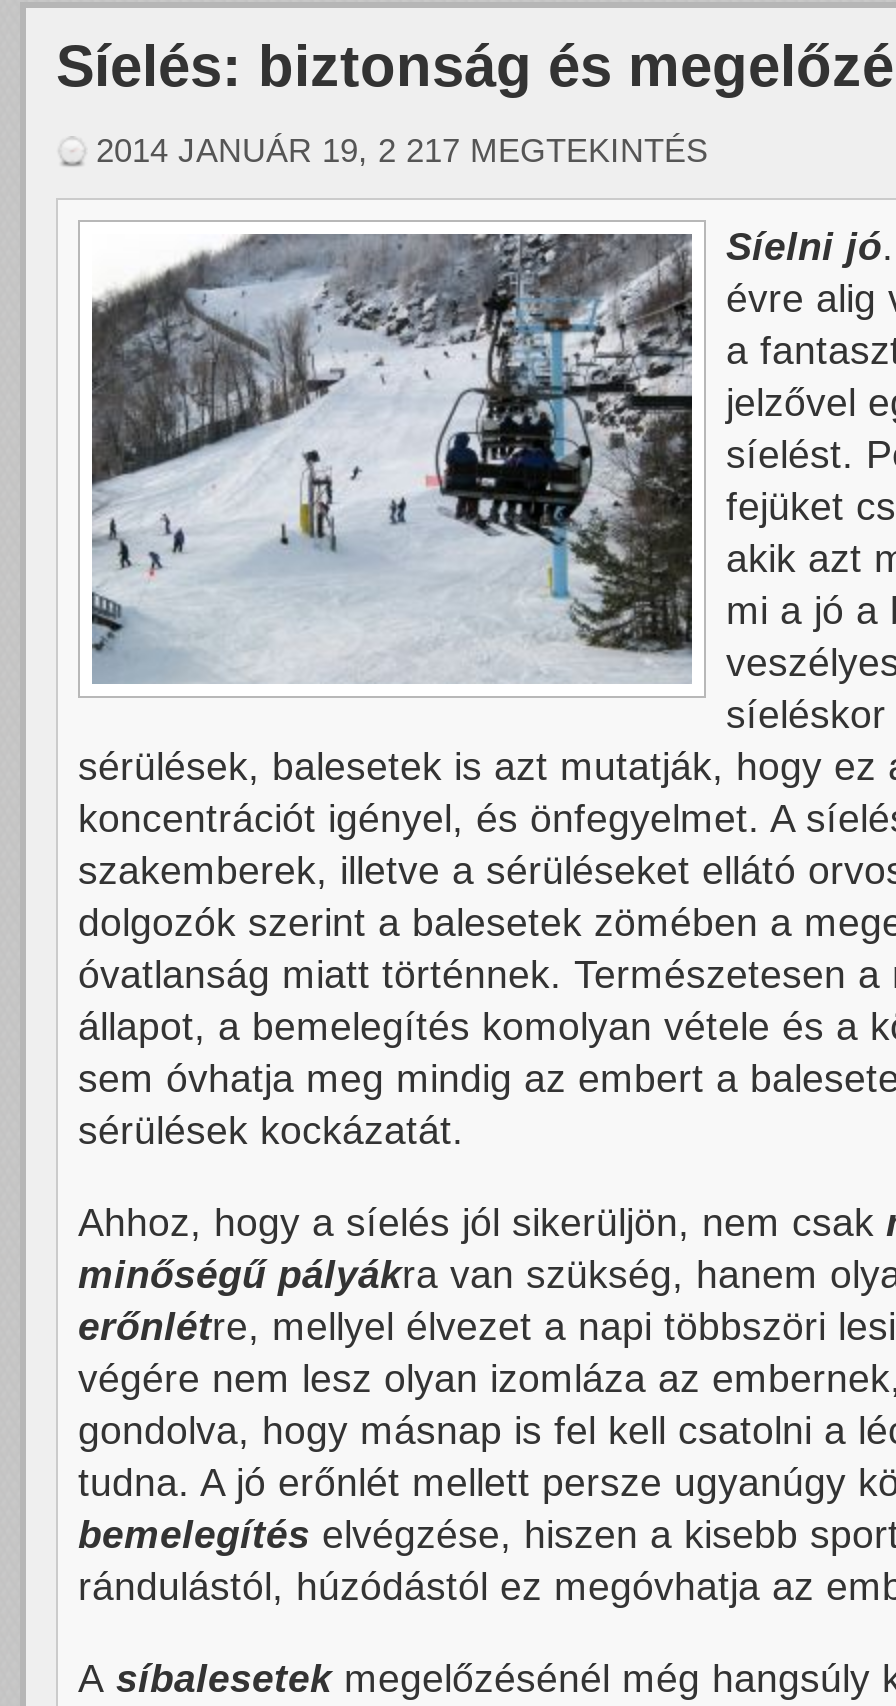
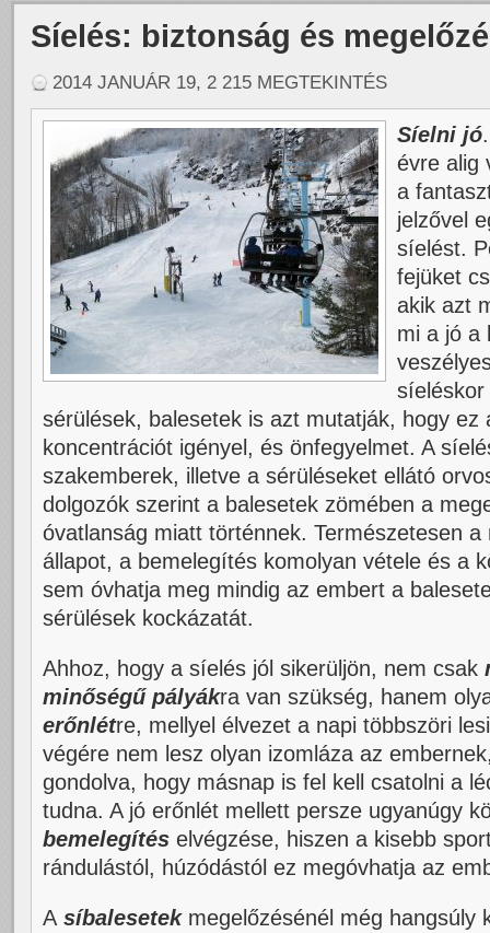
- 2014 JANUÁR 19, 2 217 MEGTEKINTÉS
+ 2014 JANUÁR 19, 2 215 MEGTEKINTÉS
